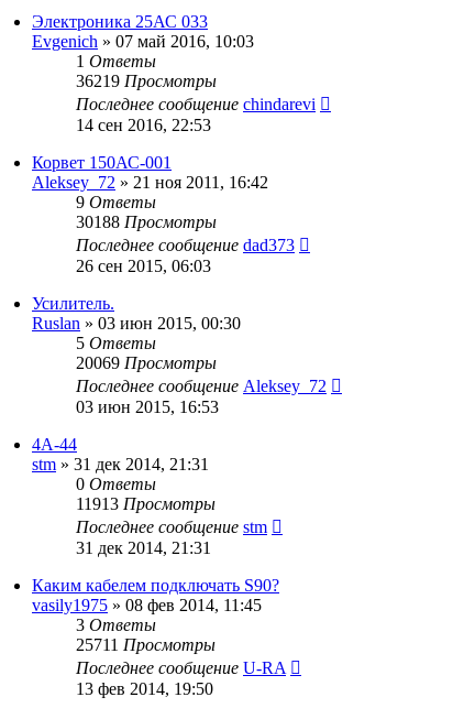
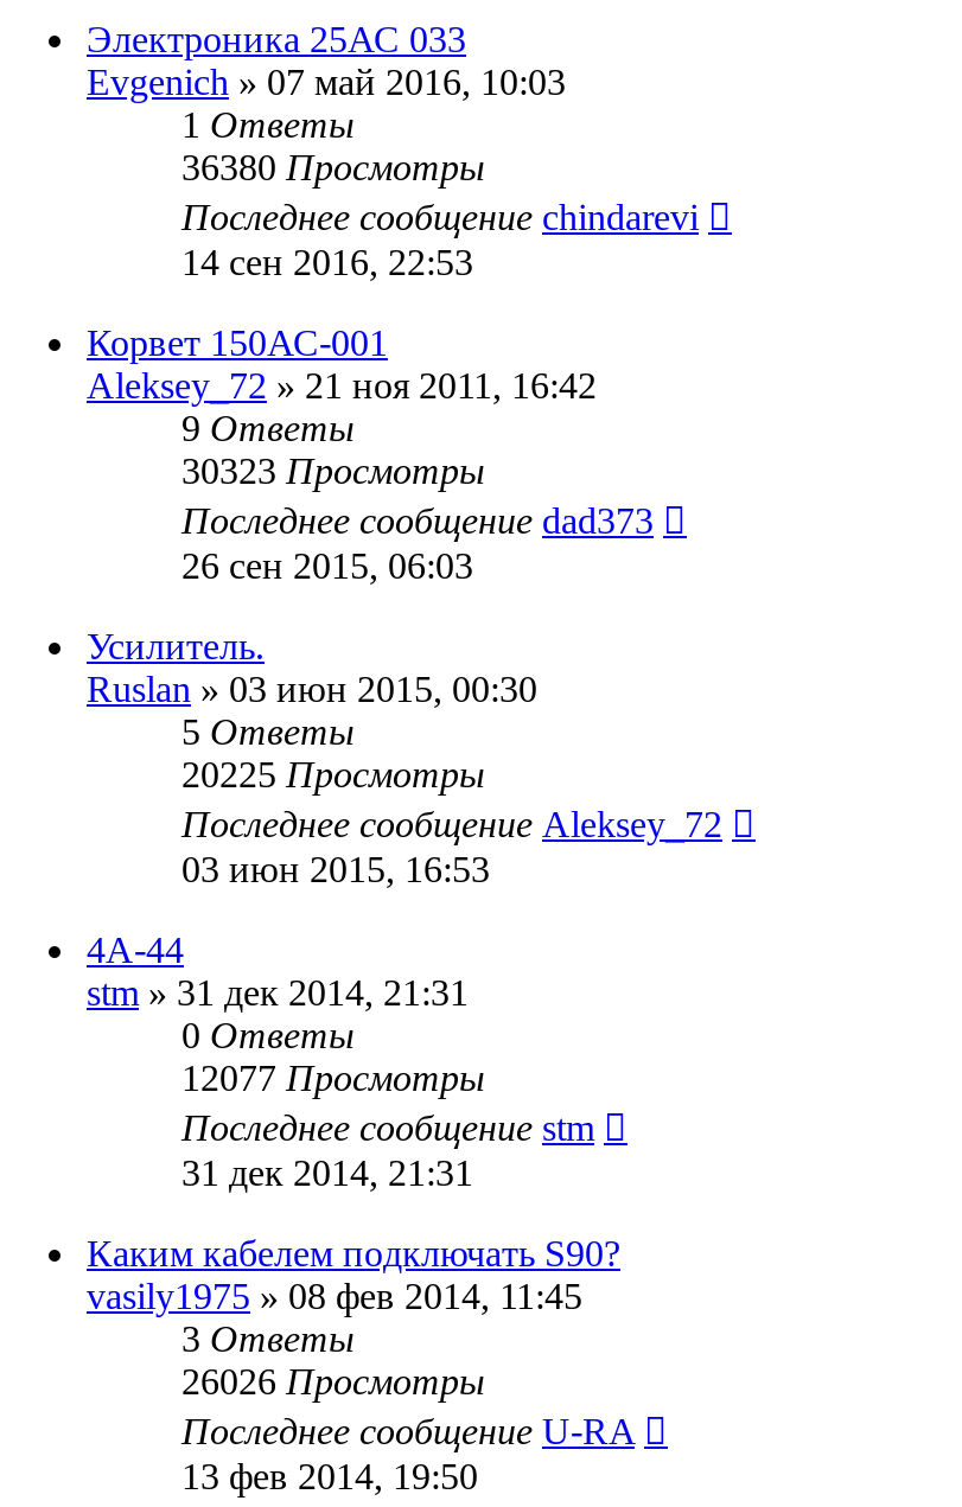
- 36219 Просмотры
+ 36380 Просмотры

- 30188 Просмотры
+ 30323 Просмотры

- 20069 Просмотры
+ 20225 Просмотры

- 11913 Просмотры
+ 12077 Просмотры

- 25711 Просмотры
+ 26026 Просмотры
